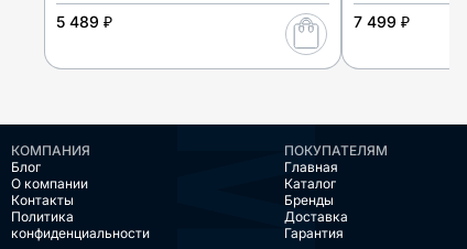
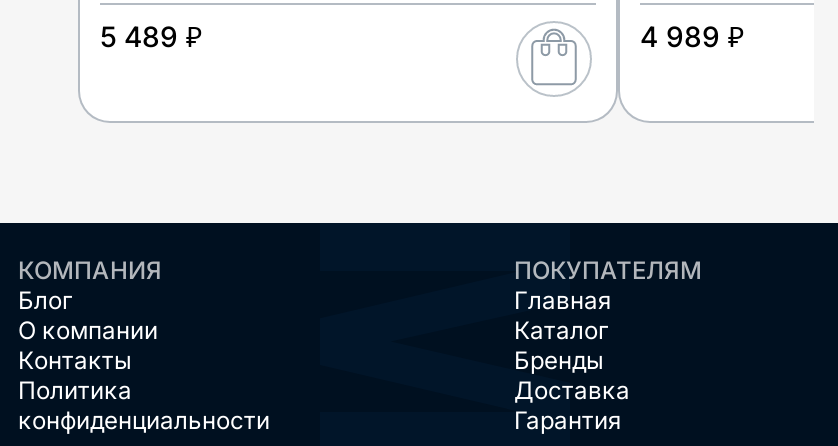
- 7 499 ₽
+ 4 989 ₽
